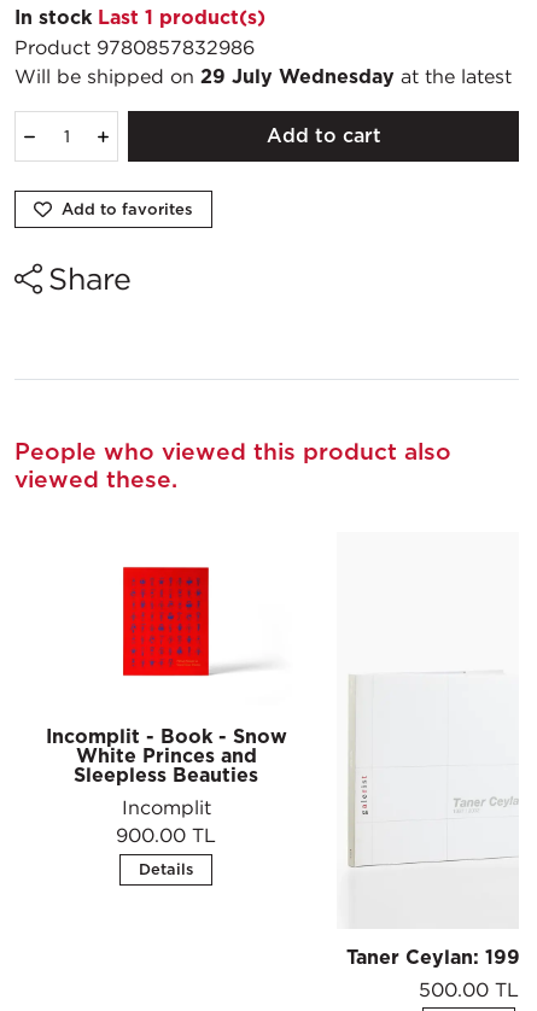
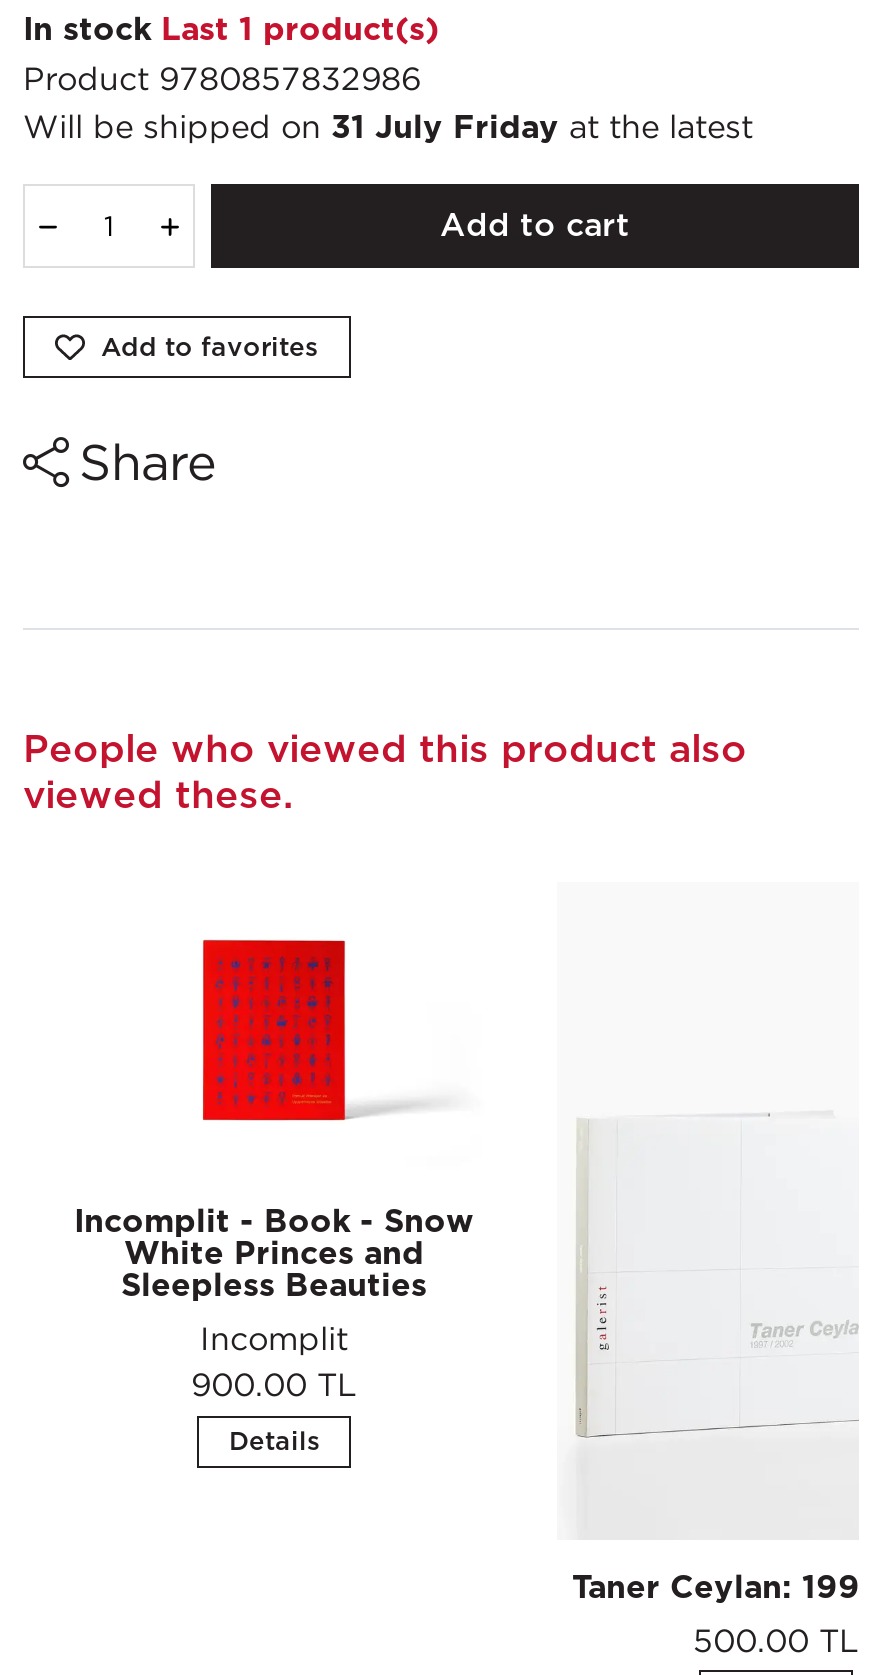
- Will be shipped on 29 July Wednesday at the latest
+ Will be shipped on 31 July Friday at the latest
